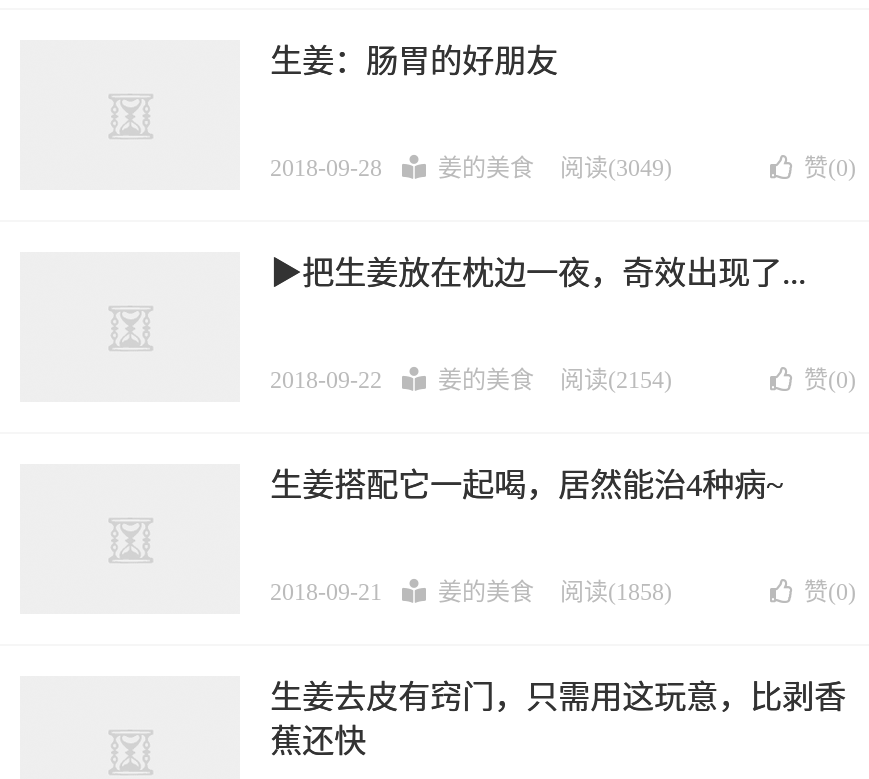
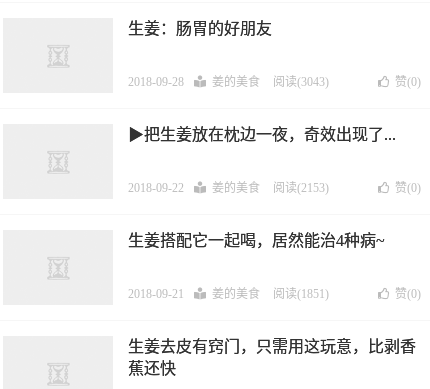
- 2018-09-28 姜的美食 阅读(3049)
+ 2018-09-28 姜的美食 阅读(3043)

- 2018-09-22 姜的美食 阅读(2154)
+ 2018-09-22 姜的美食 阅读(2153)

- 2018-09-21 姜的美食 阅读(1858)
+ 2018-09-21 姜的美食 阅读(1851)
